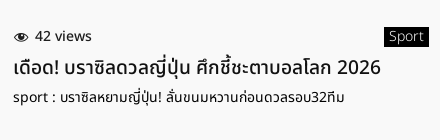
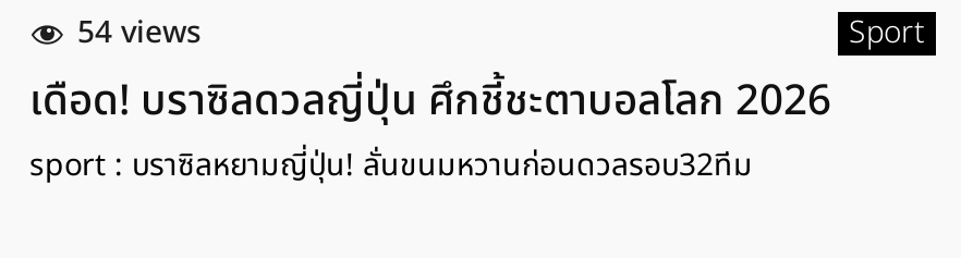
- 42 views
+ 54 views
